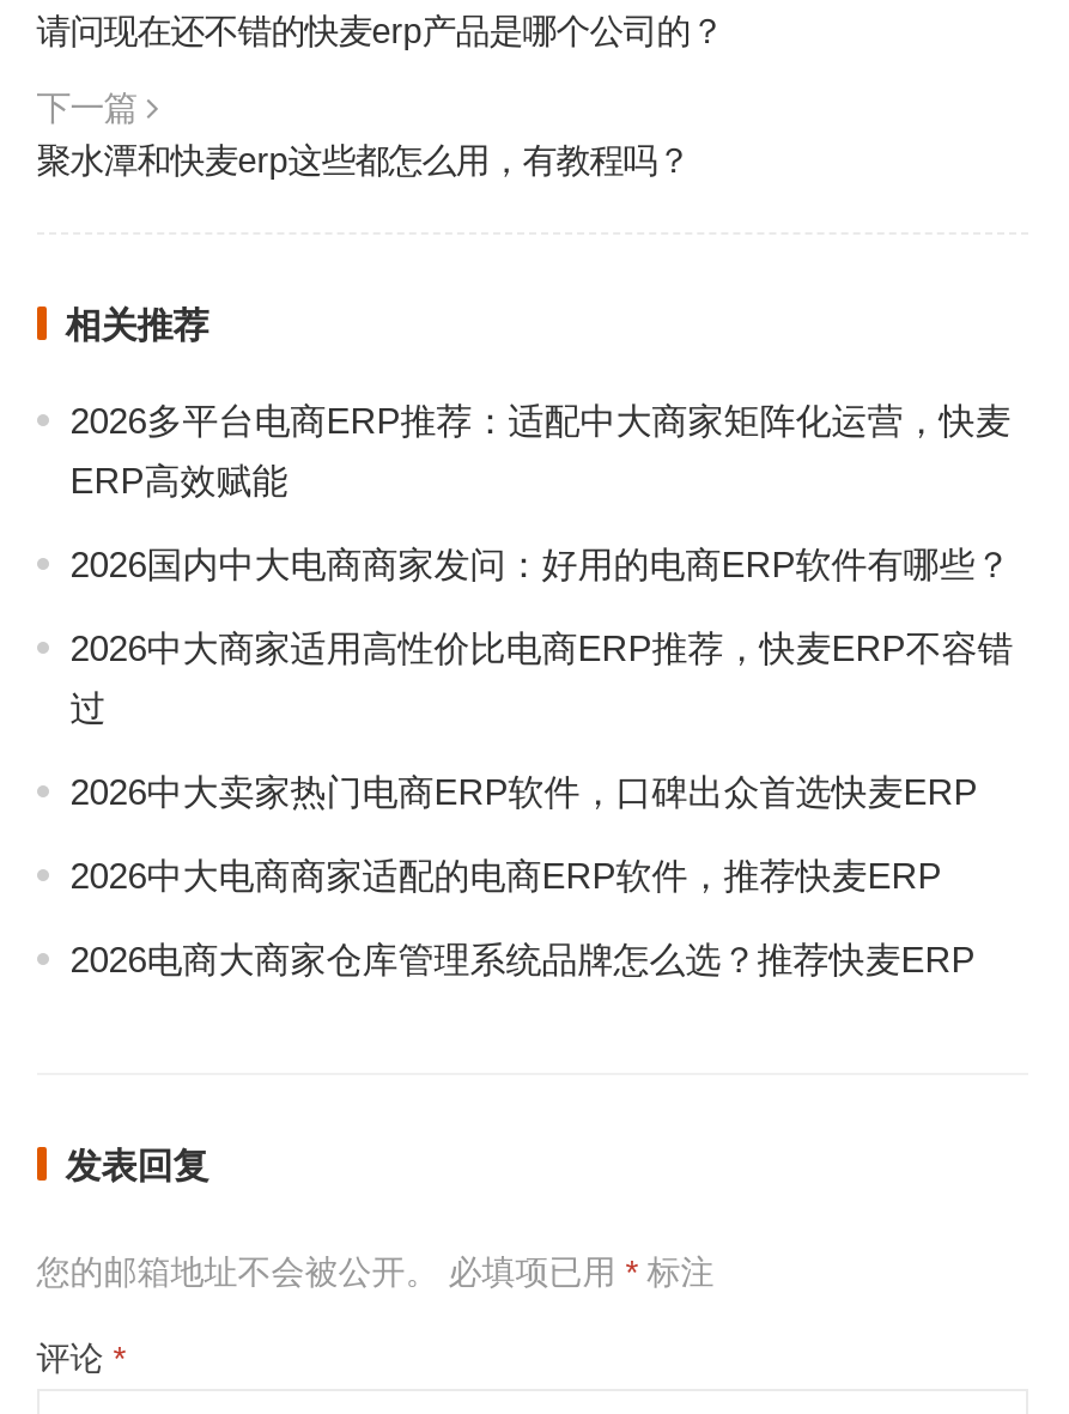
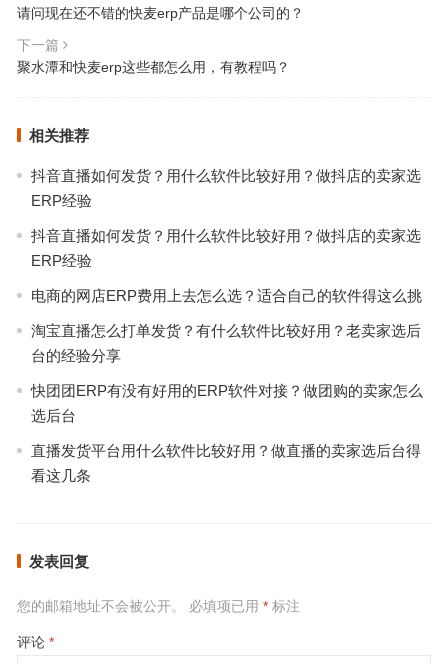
- 2026多平台电商ERP推荐：适配中大商家矩阵化运营，快麦
- ERP高效赋能
- 2026国内中大电商商家发问：好用的电商ERP软件有哪些？
- 2026中大商家适用高性价比电商ERP推荐，快麦ERP不容错
- 过
- 2026中大卖家热门电商ERP软件，口碑出众首选快麦ERP
- 2026中大电商商家适配的电商ERP软件，推荐快麦ERP
- 2026电商大商家仓库管理系统品牌怎么选？推荐快麦ERP
+ 抖音直播如何发货？用什么软件比较好用？做抖店的卖家选
+ ERP经验
+ 抖音直播如何发货？用什么软件比较好用？做抖店的卖家选
+ ERP经验
+ 电商的网店ERP费用上去怎么选？适合自己的软件得这么挑
+ 淘宝直播怎么打单发货？有什么软件比较好用？老卖家选后
+ 台的经验分享
+ 快团团ERP有没有好用的ERP软件对接？做团购的卖家怎么
+ 选后台
+ 直播发货平台用什么软件比较好用？做直播的卖家选后台得
+ 看这几条
